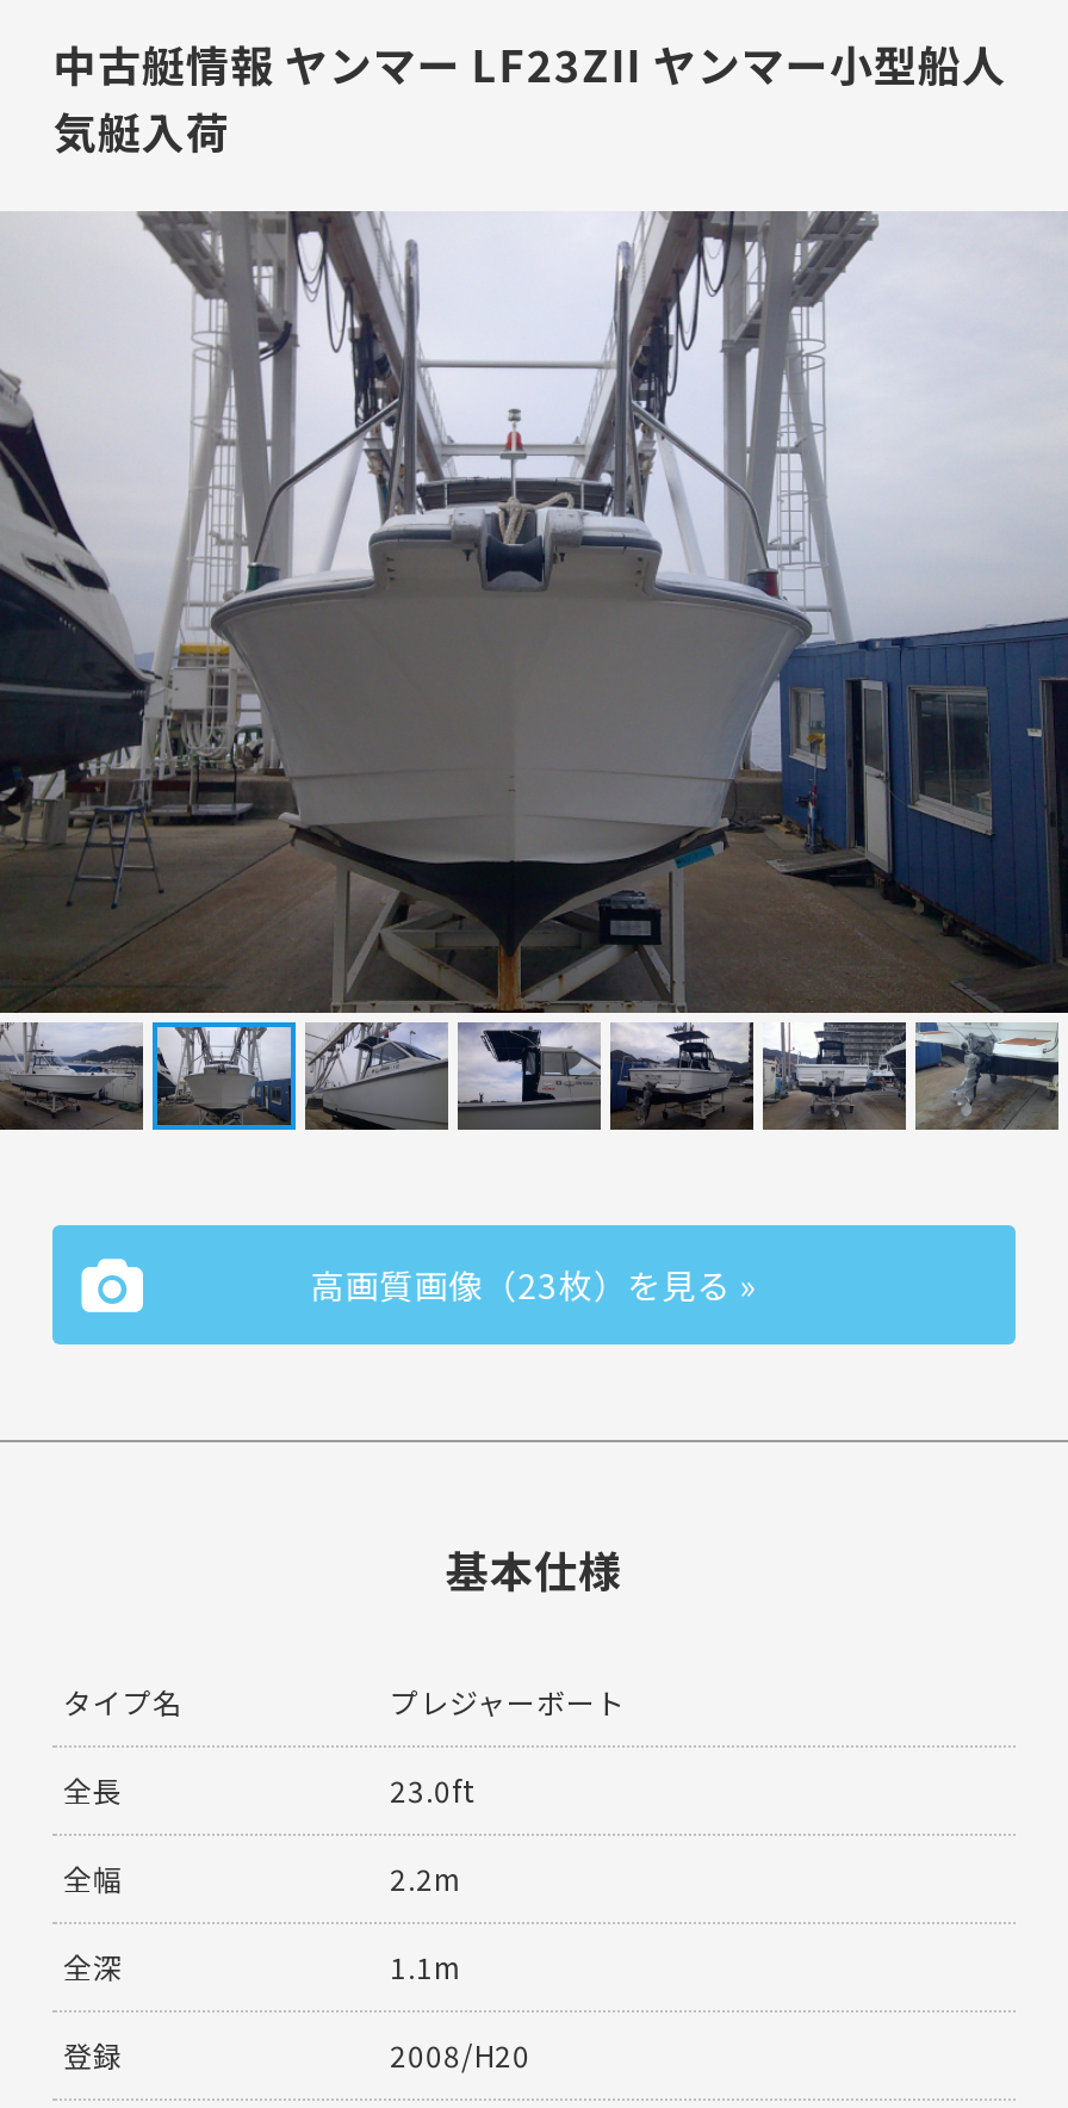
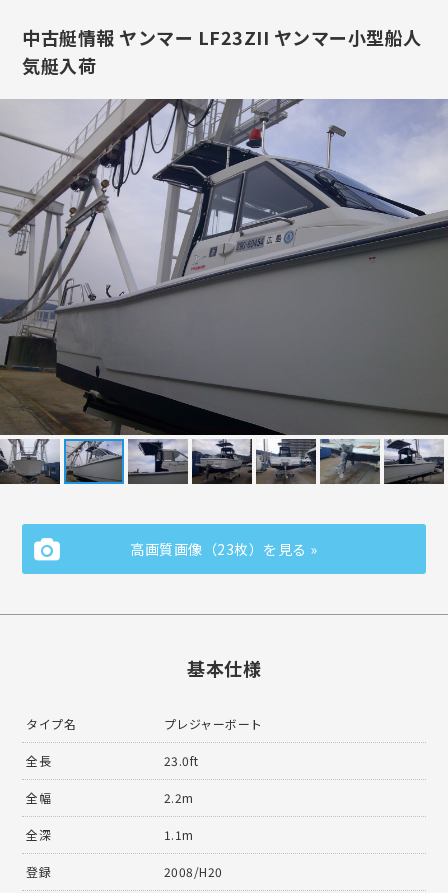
- [image]
+ [image]
